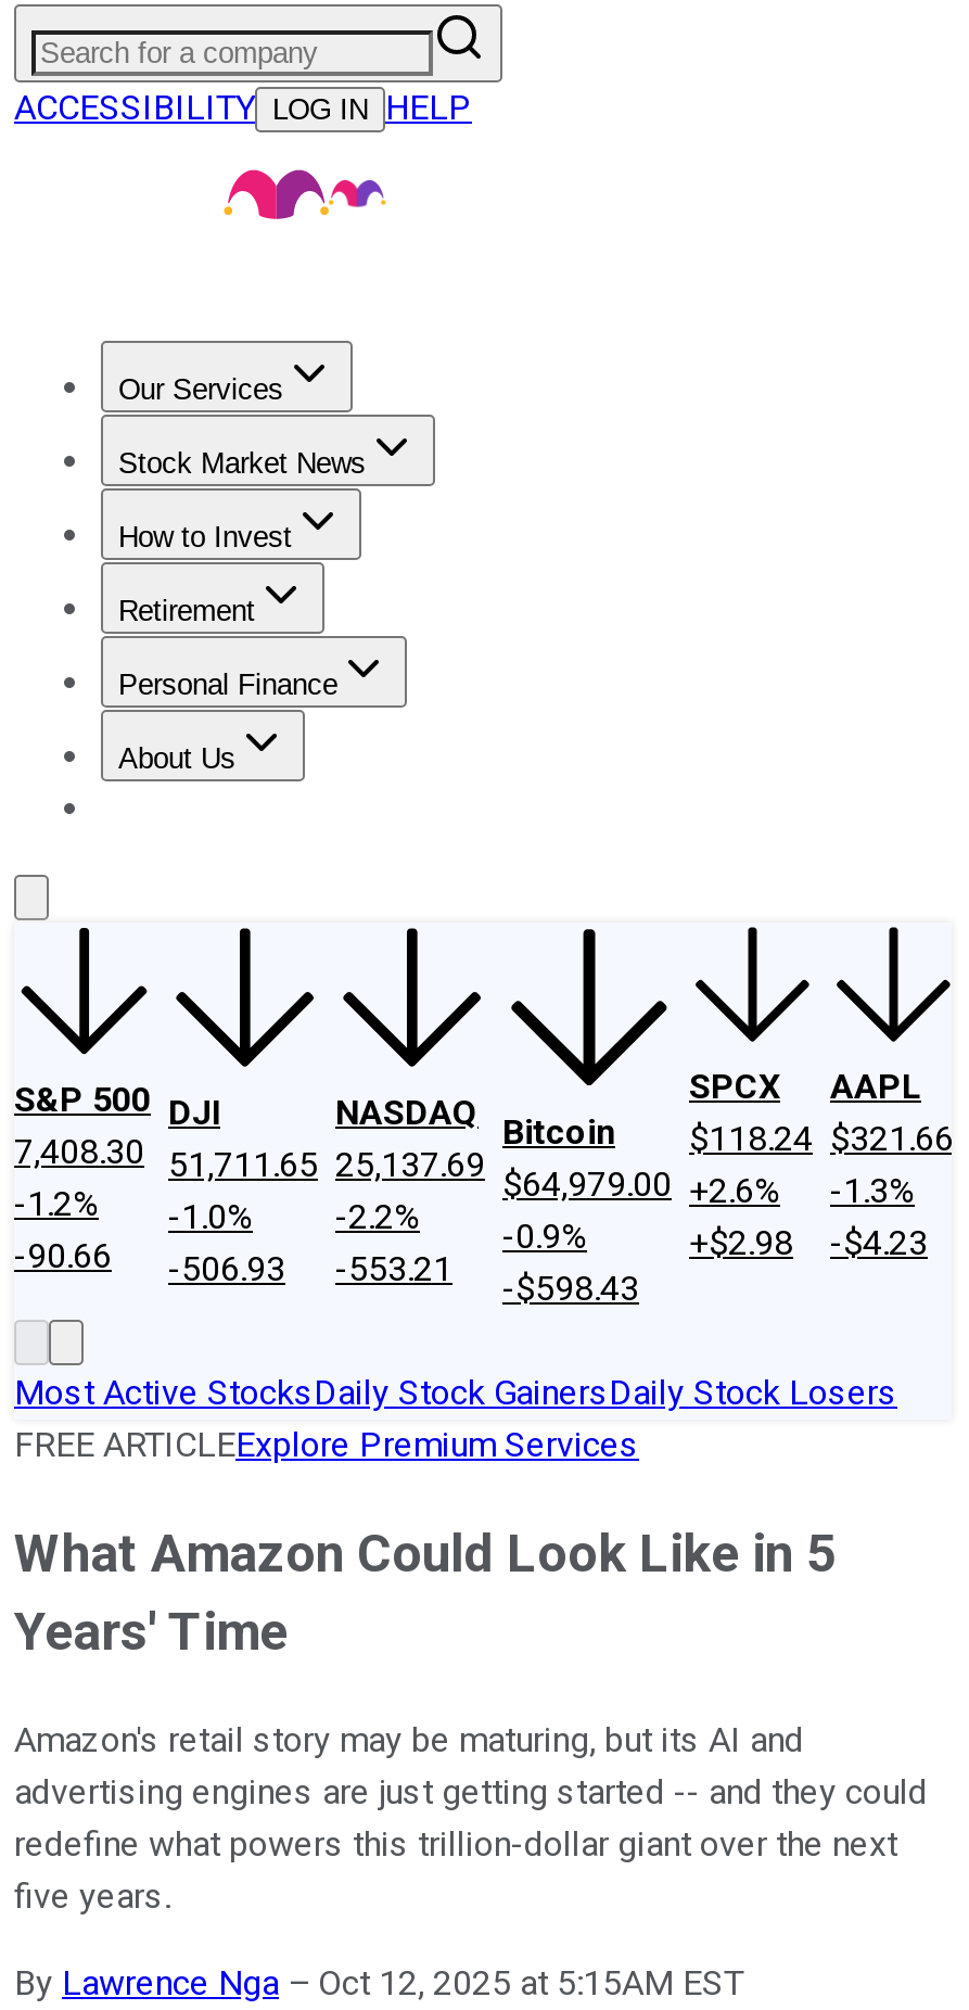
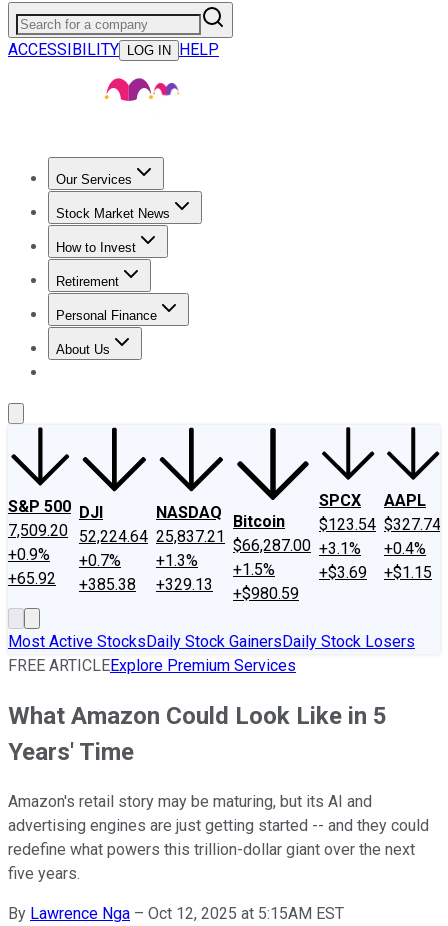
- $118.24
+ $123.54

- $321.66
+ $327.74

- 7,408.30
+ 7,509.20

- 51,711.65
+ 52,224.64

- 25,137.69
+ 25,837.21

- $64,979.00
+ $66,287.00

- +2.6%
+ +3.1%

- -1.3%
+ +0.4%

- -1.2%
+ +0.9%

- -1.0%
+ +0.7%

- -2.2%
+ +1.3%

- -0.9%
+ +1.5%

- +$2.98
+ +$3.69

- -$4.23
+ +$1.15

- -90.66
+ +65.92

- -506.93
+ +385.38

- -553.21
+ +329.13

- -$598.43
+ +$980.59
